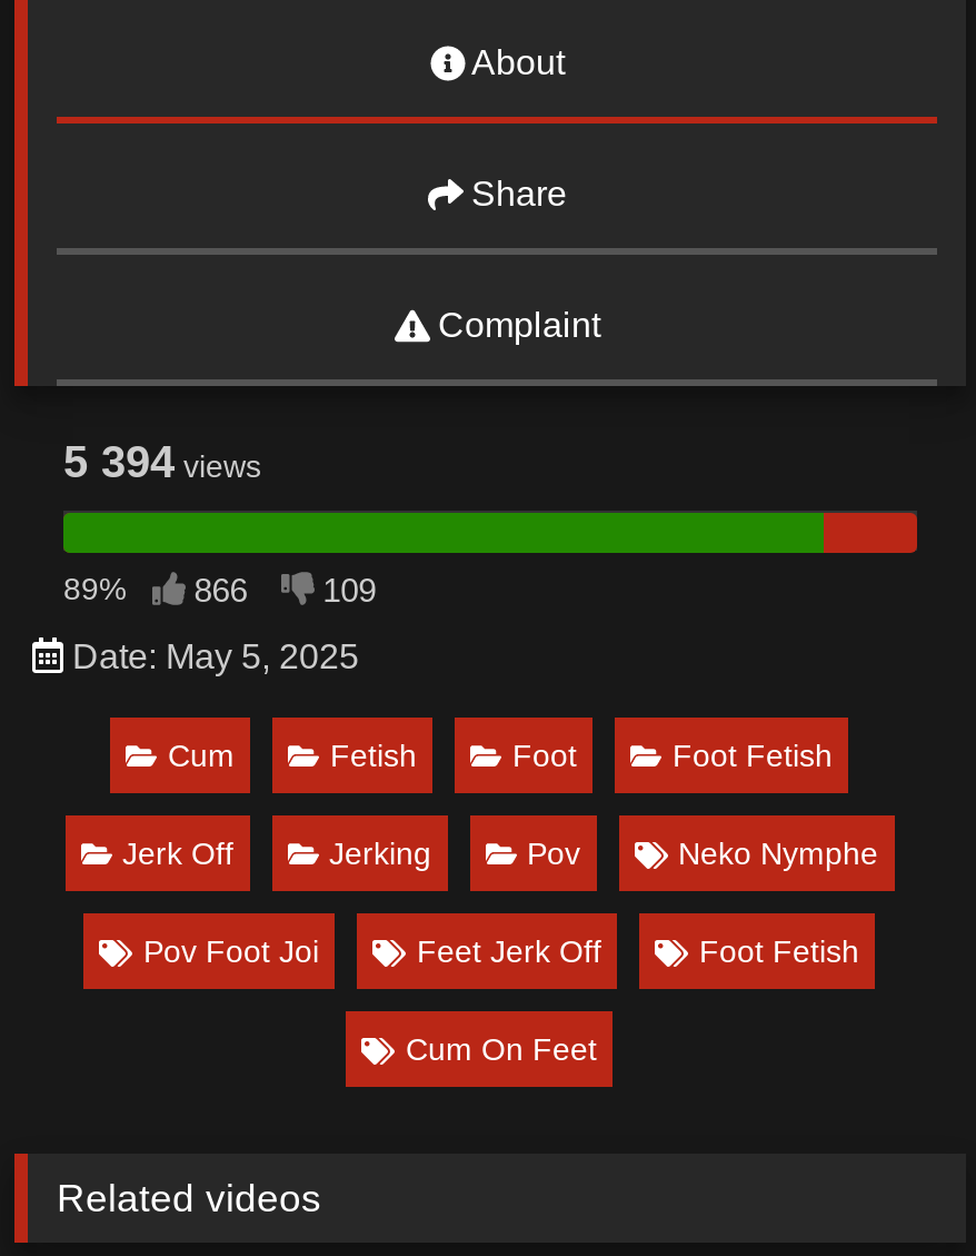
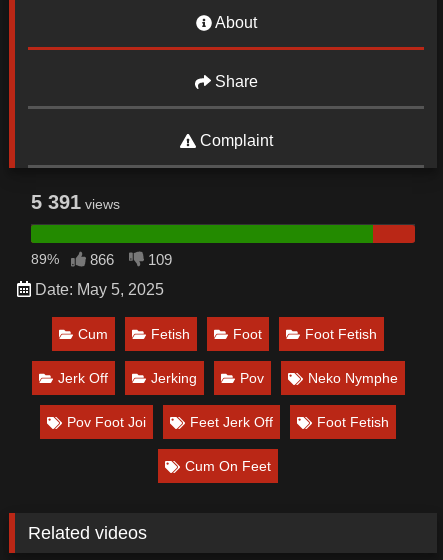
- 5 394 views
+ 5 391 views
